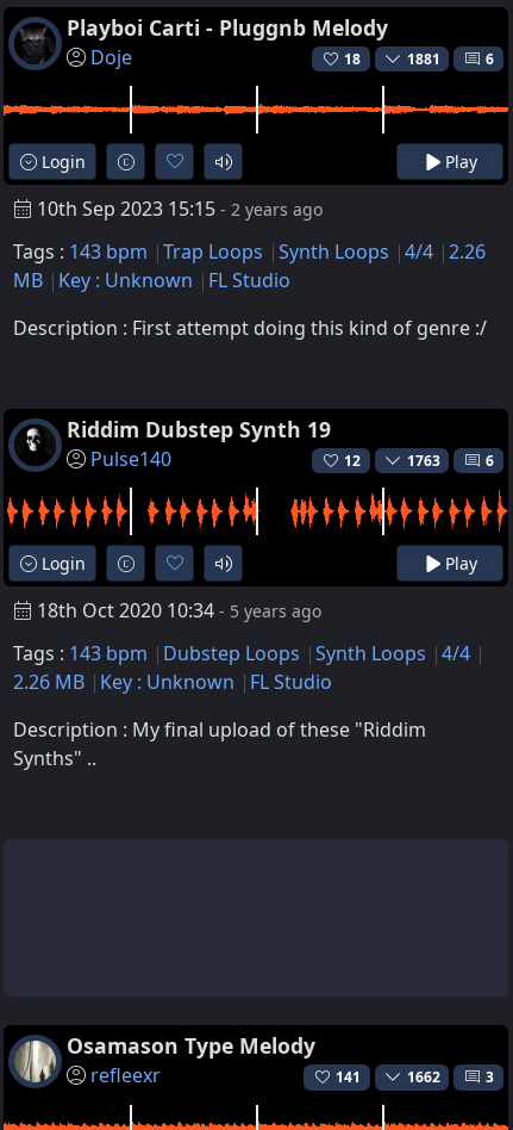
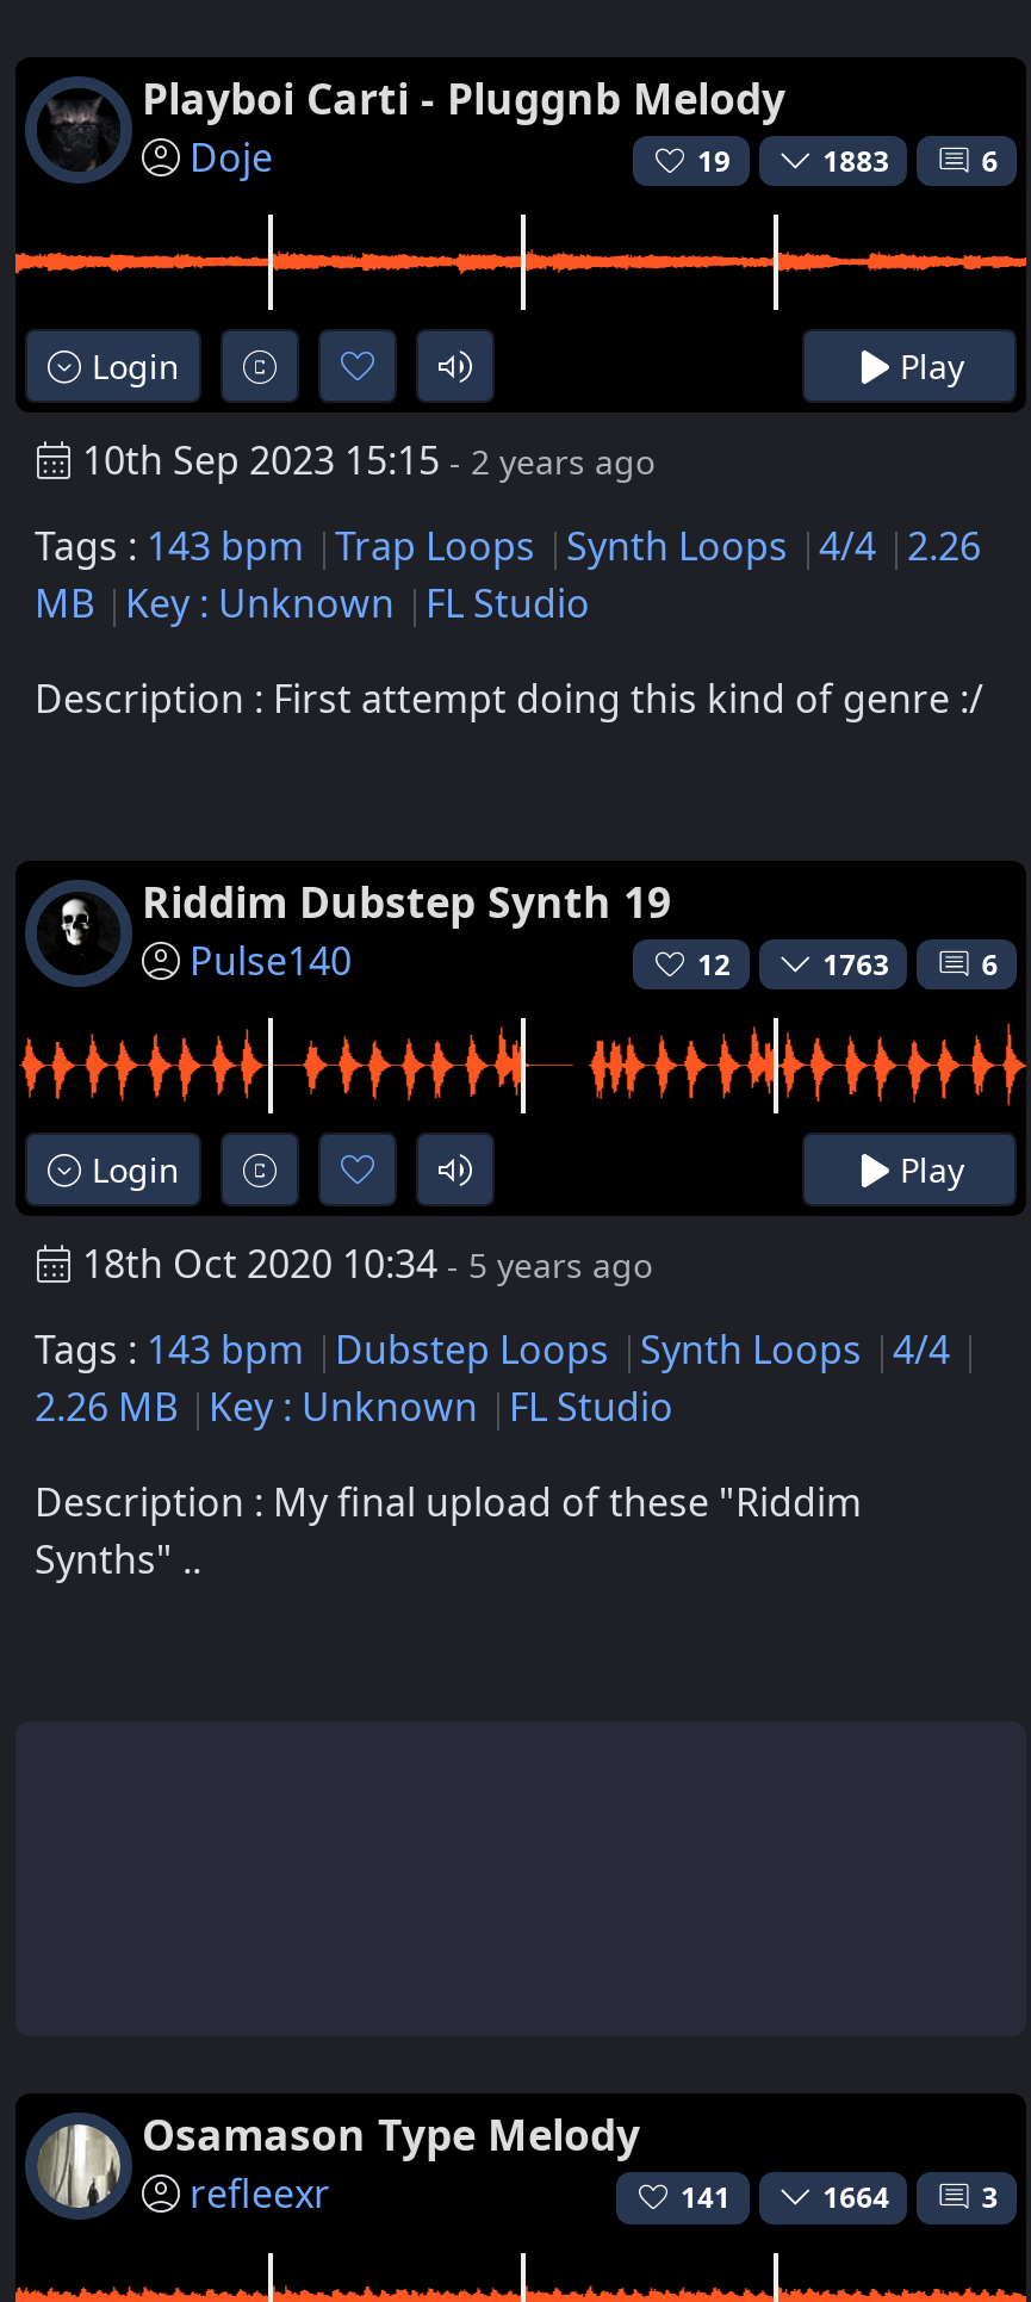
- 18
+ 19

- 1881
+ 1883

- 1662
+ 1664
